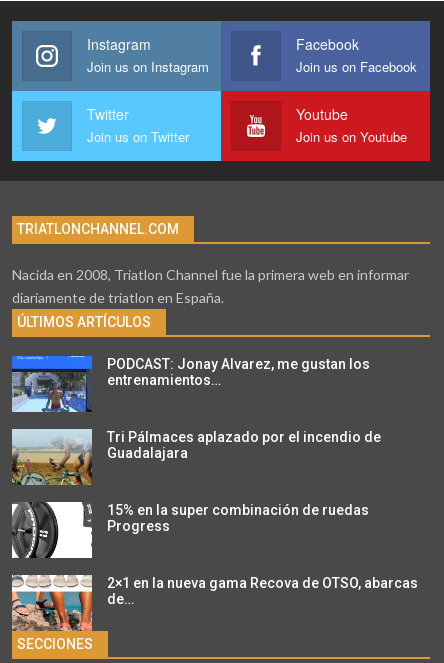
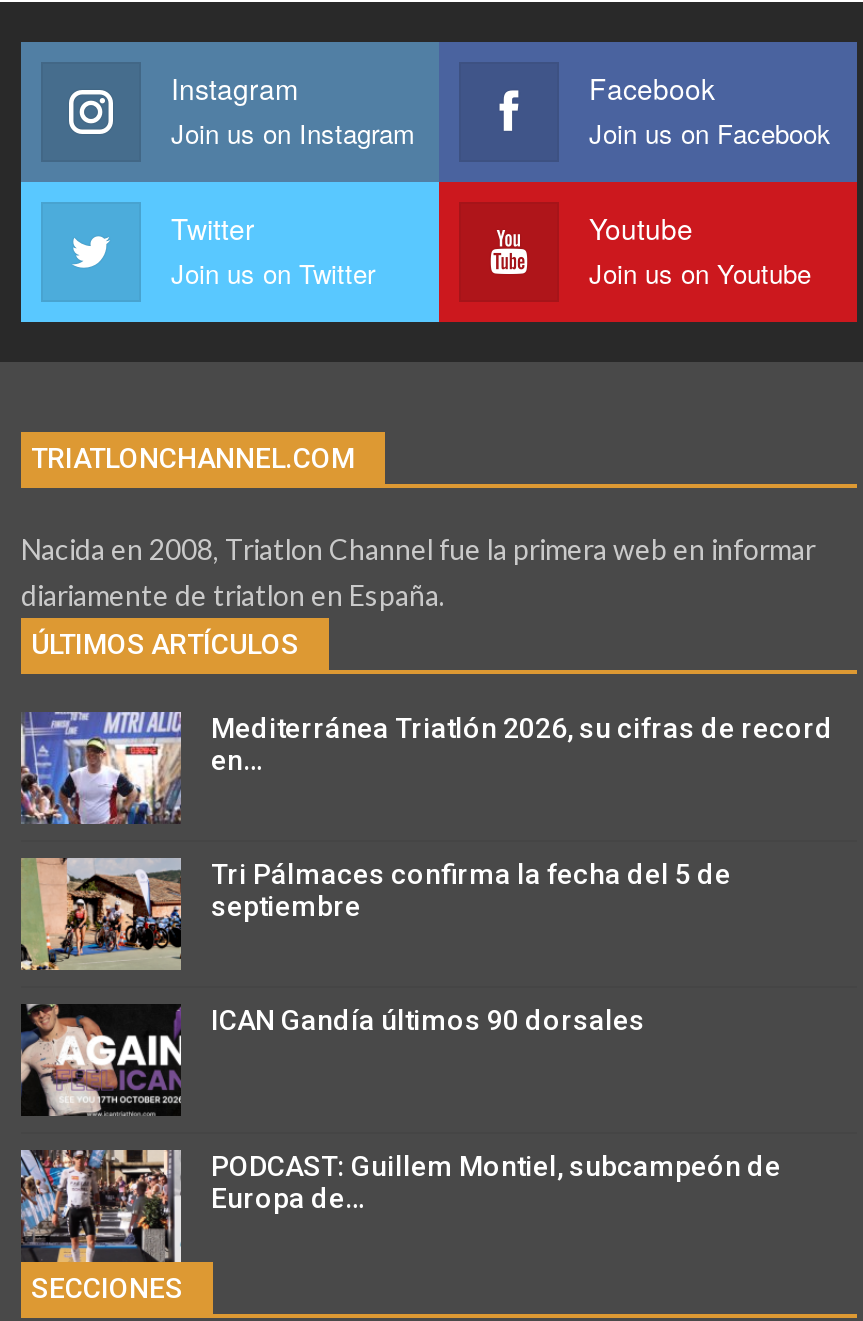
- [image]
- PODCAST: Jonay Alvarez, me gustan los
- entrenamientos…
+ [image]
+ Mediterránea Triatlón 2026, su cifras de record
+ en…

- [image]
- Tri Pálmaces aplazado por el incendio de
- Guadalajara
+ [image]
+ Tri Pálmaces confirma la fecha del 5 de
+ septiembre

- [image]
- 15% en la super combinación de ruedas
- Progress
+ [image]
+ ICAN Gandía últimos 90 dorsales

- [image]
- 2×1 en la nueva gama Recova de OTSO, abarcas
- de…
+ [image]
+ PODCAST: Guillem Montiel, subcampeón de
+ Europa de…
